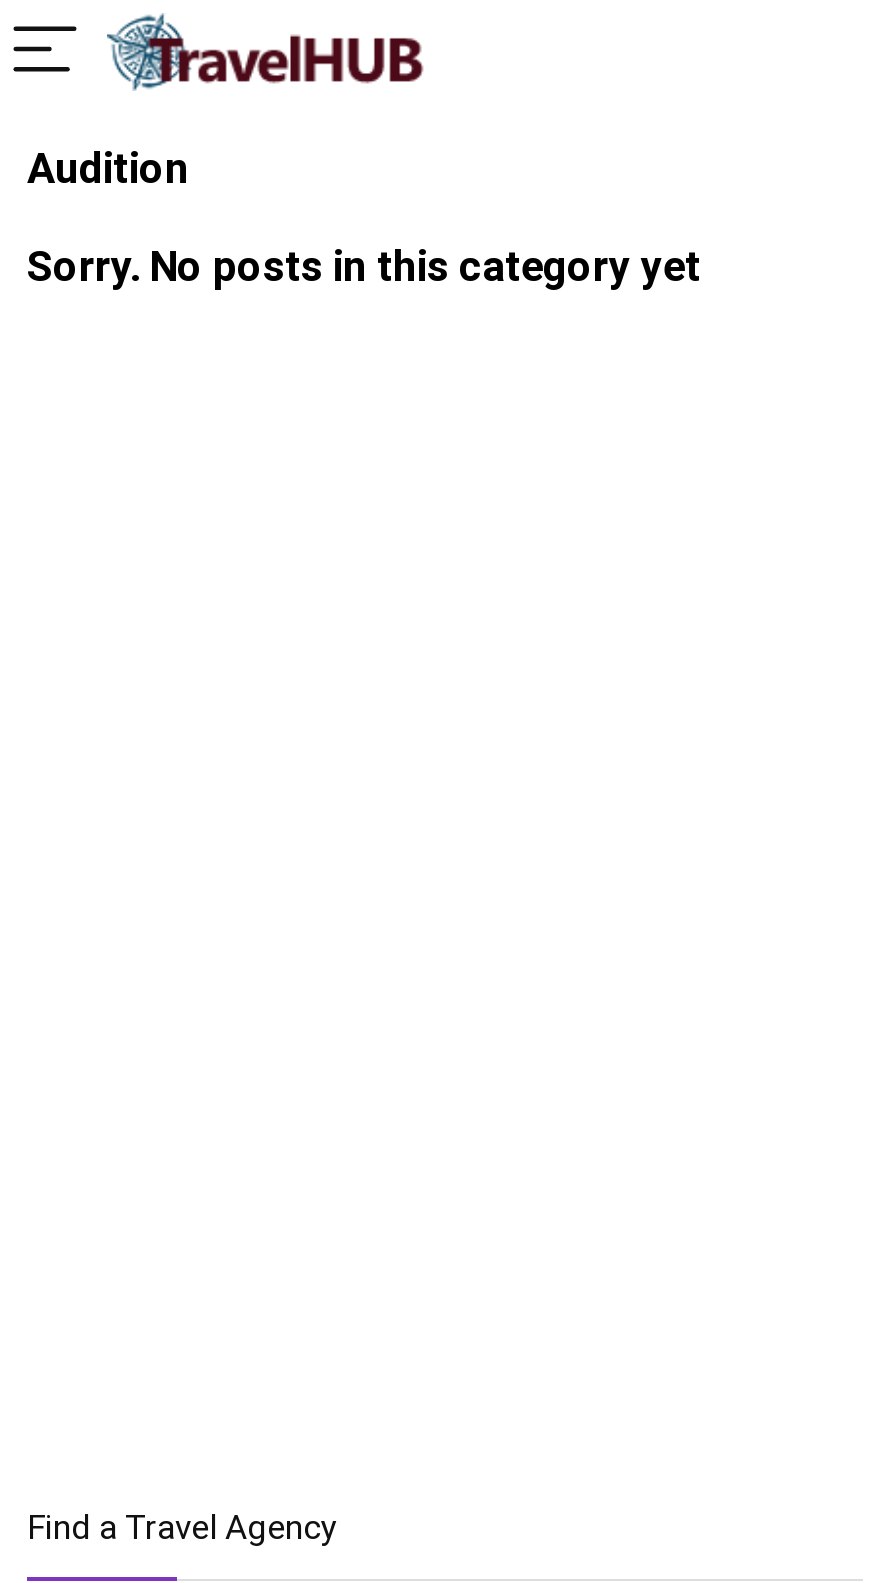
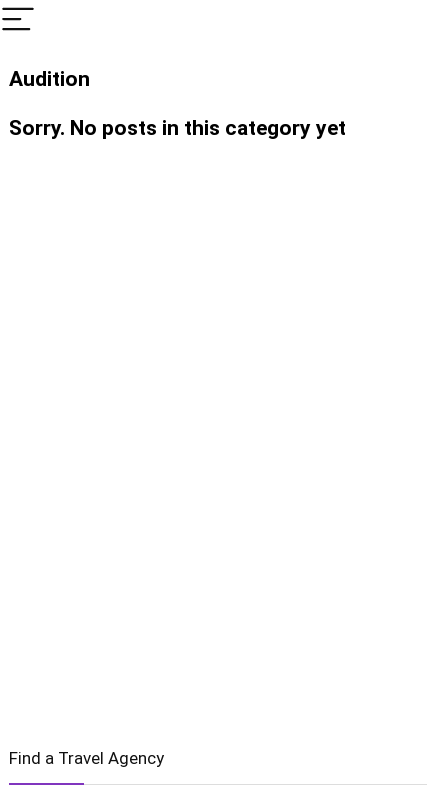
- [image]
